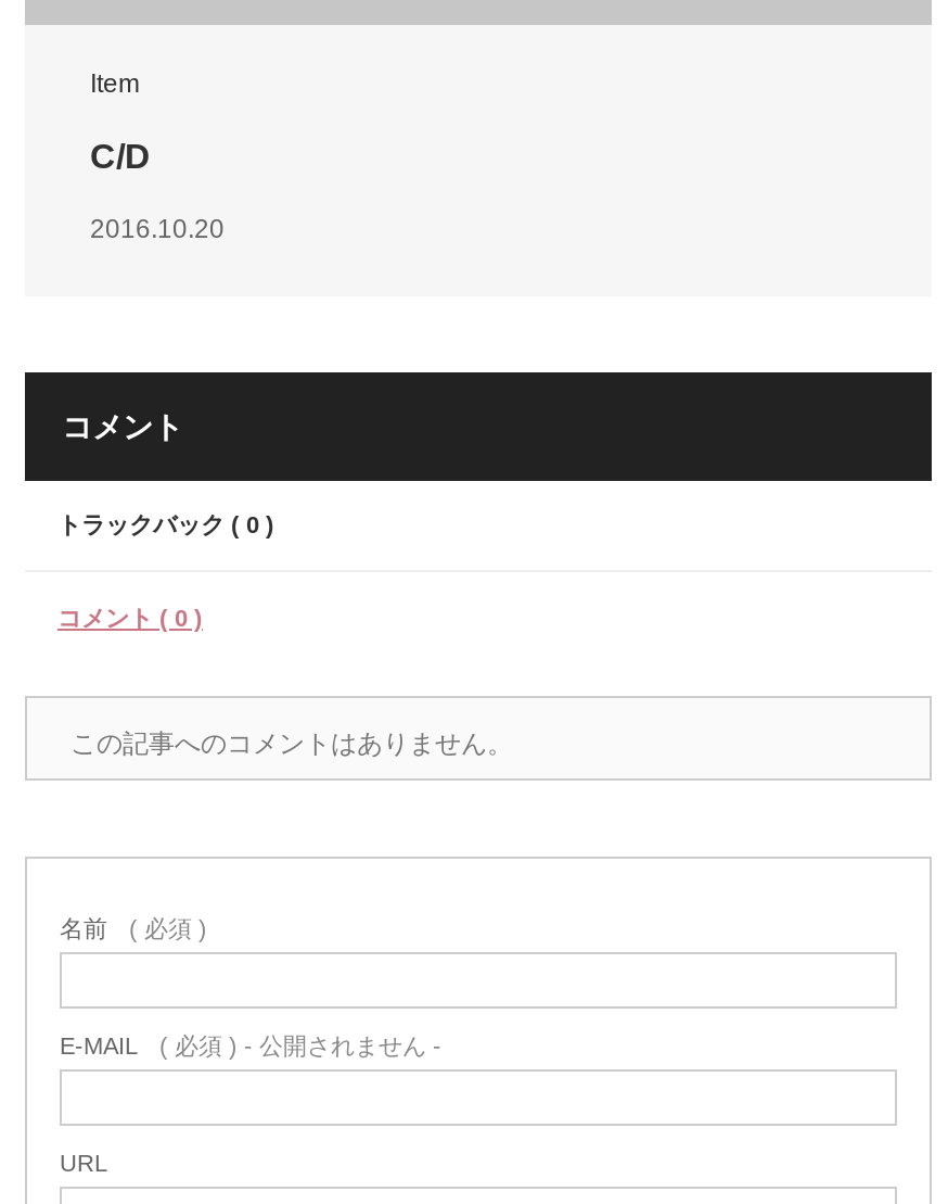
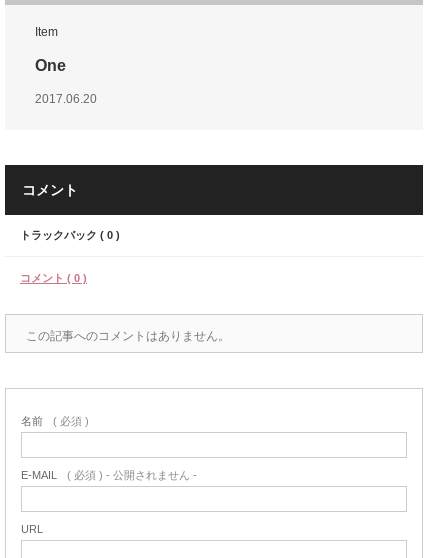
- C/D
+ One

- 2016.10.20
+ 2017.06.20
